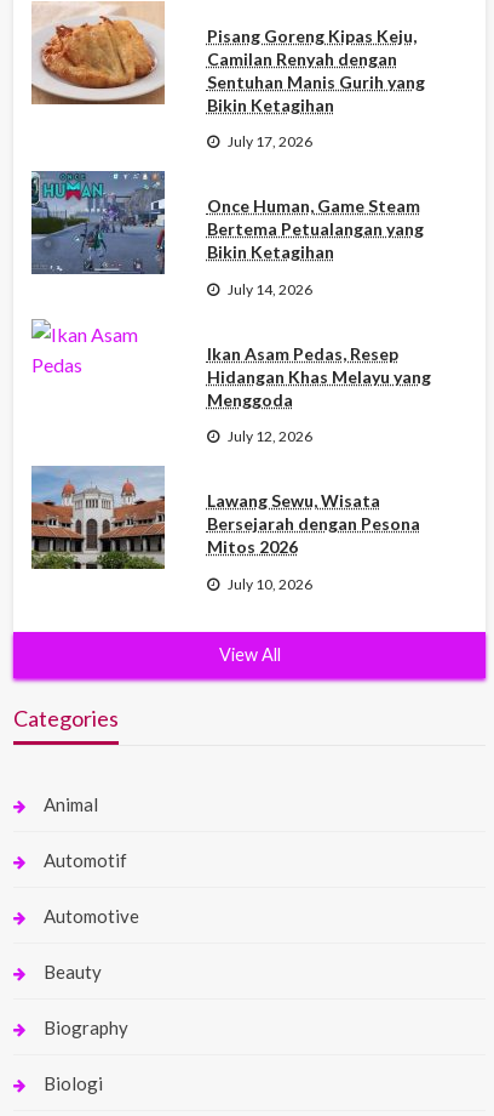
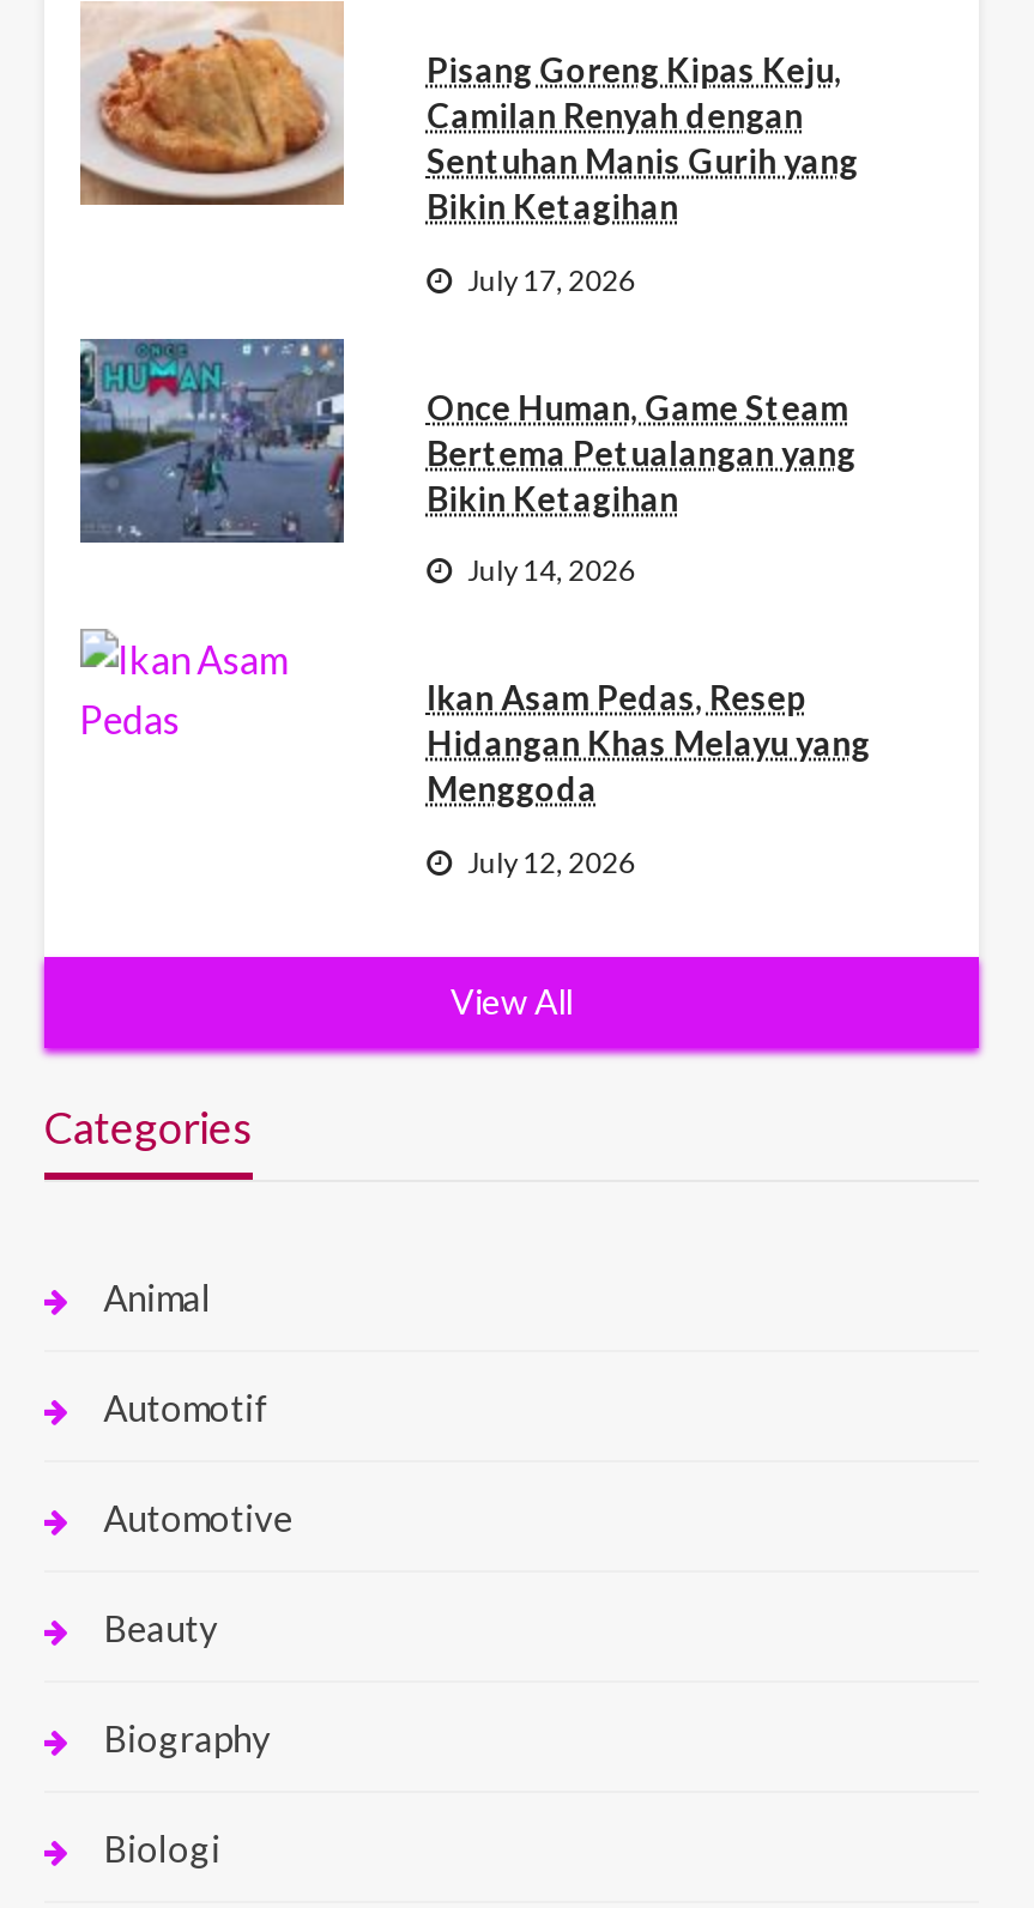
- [image]
- Lawang Sewu, Wisata
- Bersejarah dengan Pesona
- Mitos 2026
- July 10, 2026
